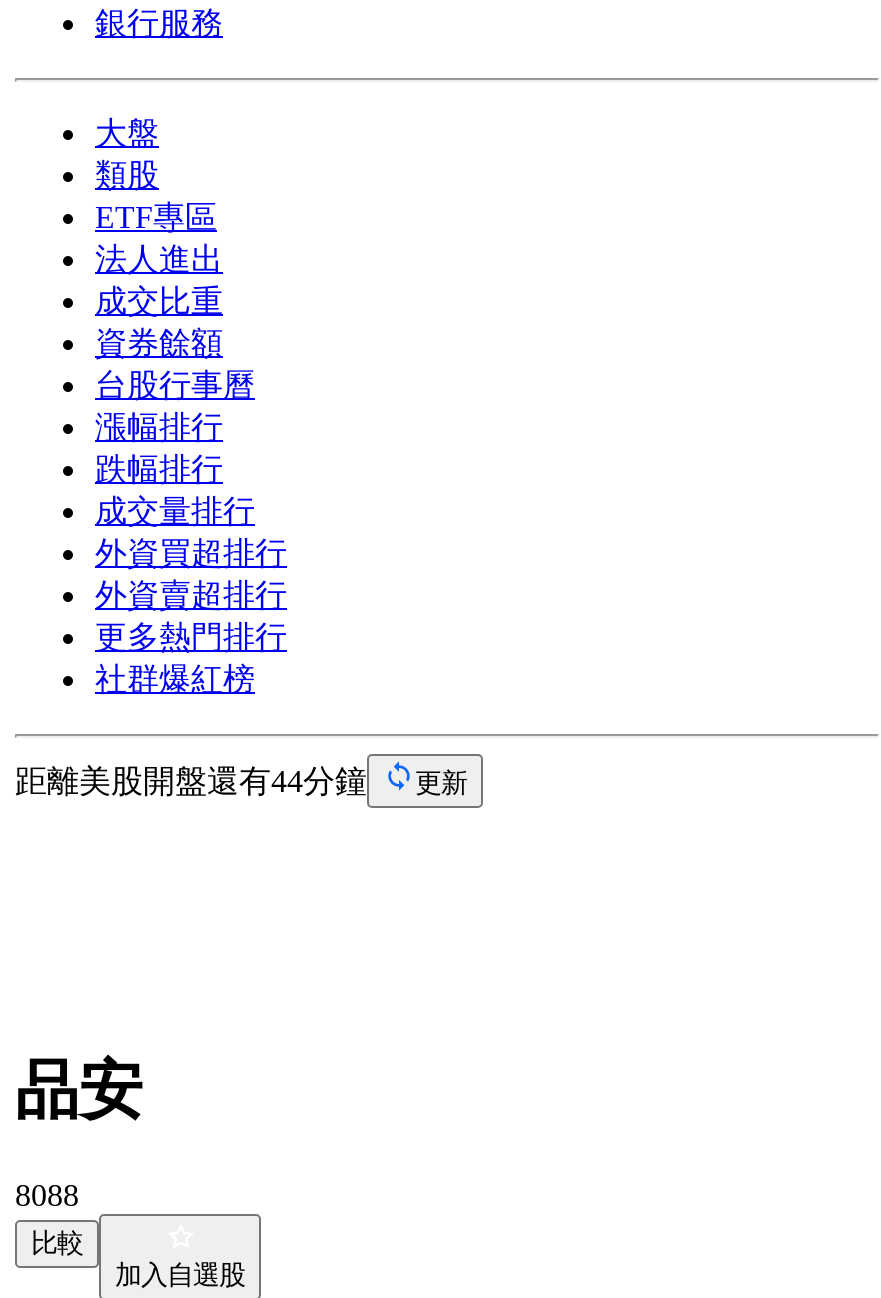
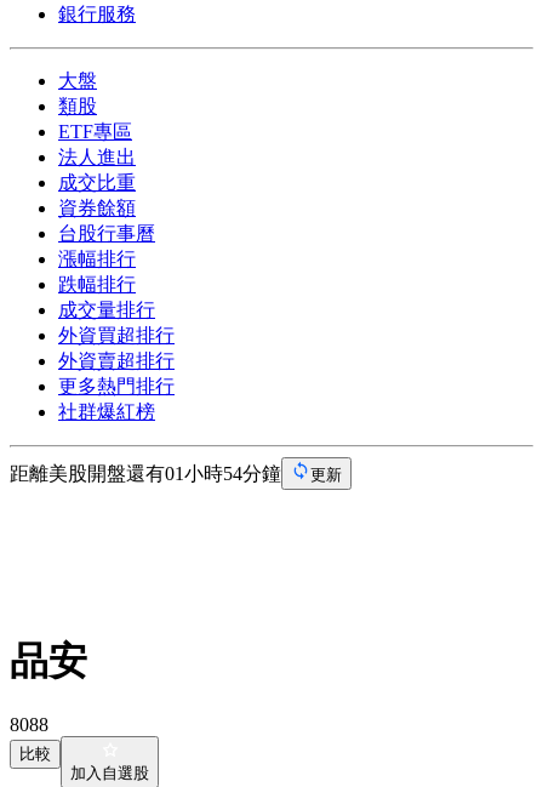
- 距離美股開盤還有44分鐘
+ 距離美股開盤還有01小時54分鐘
